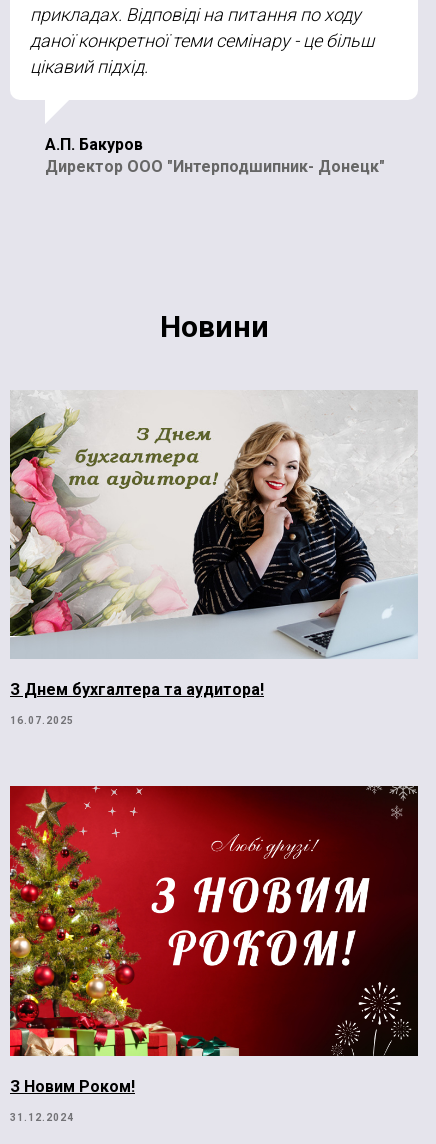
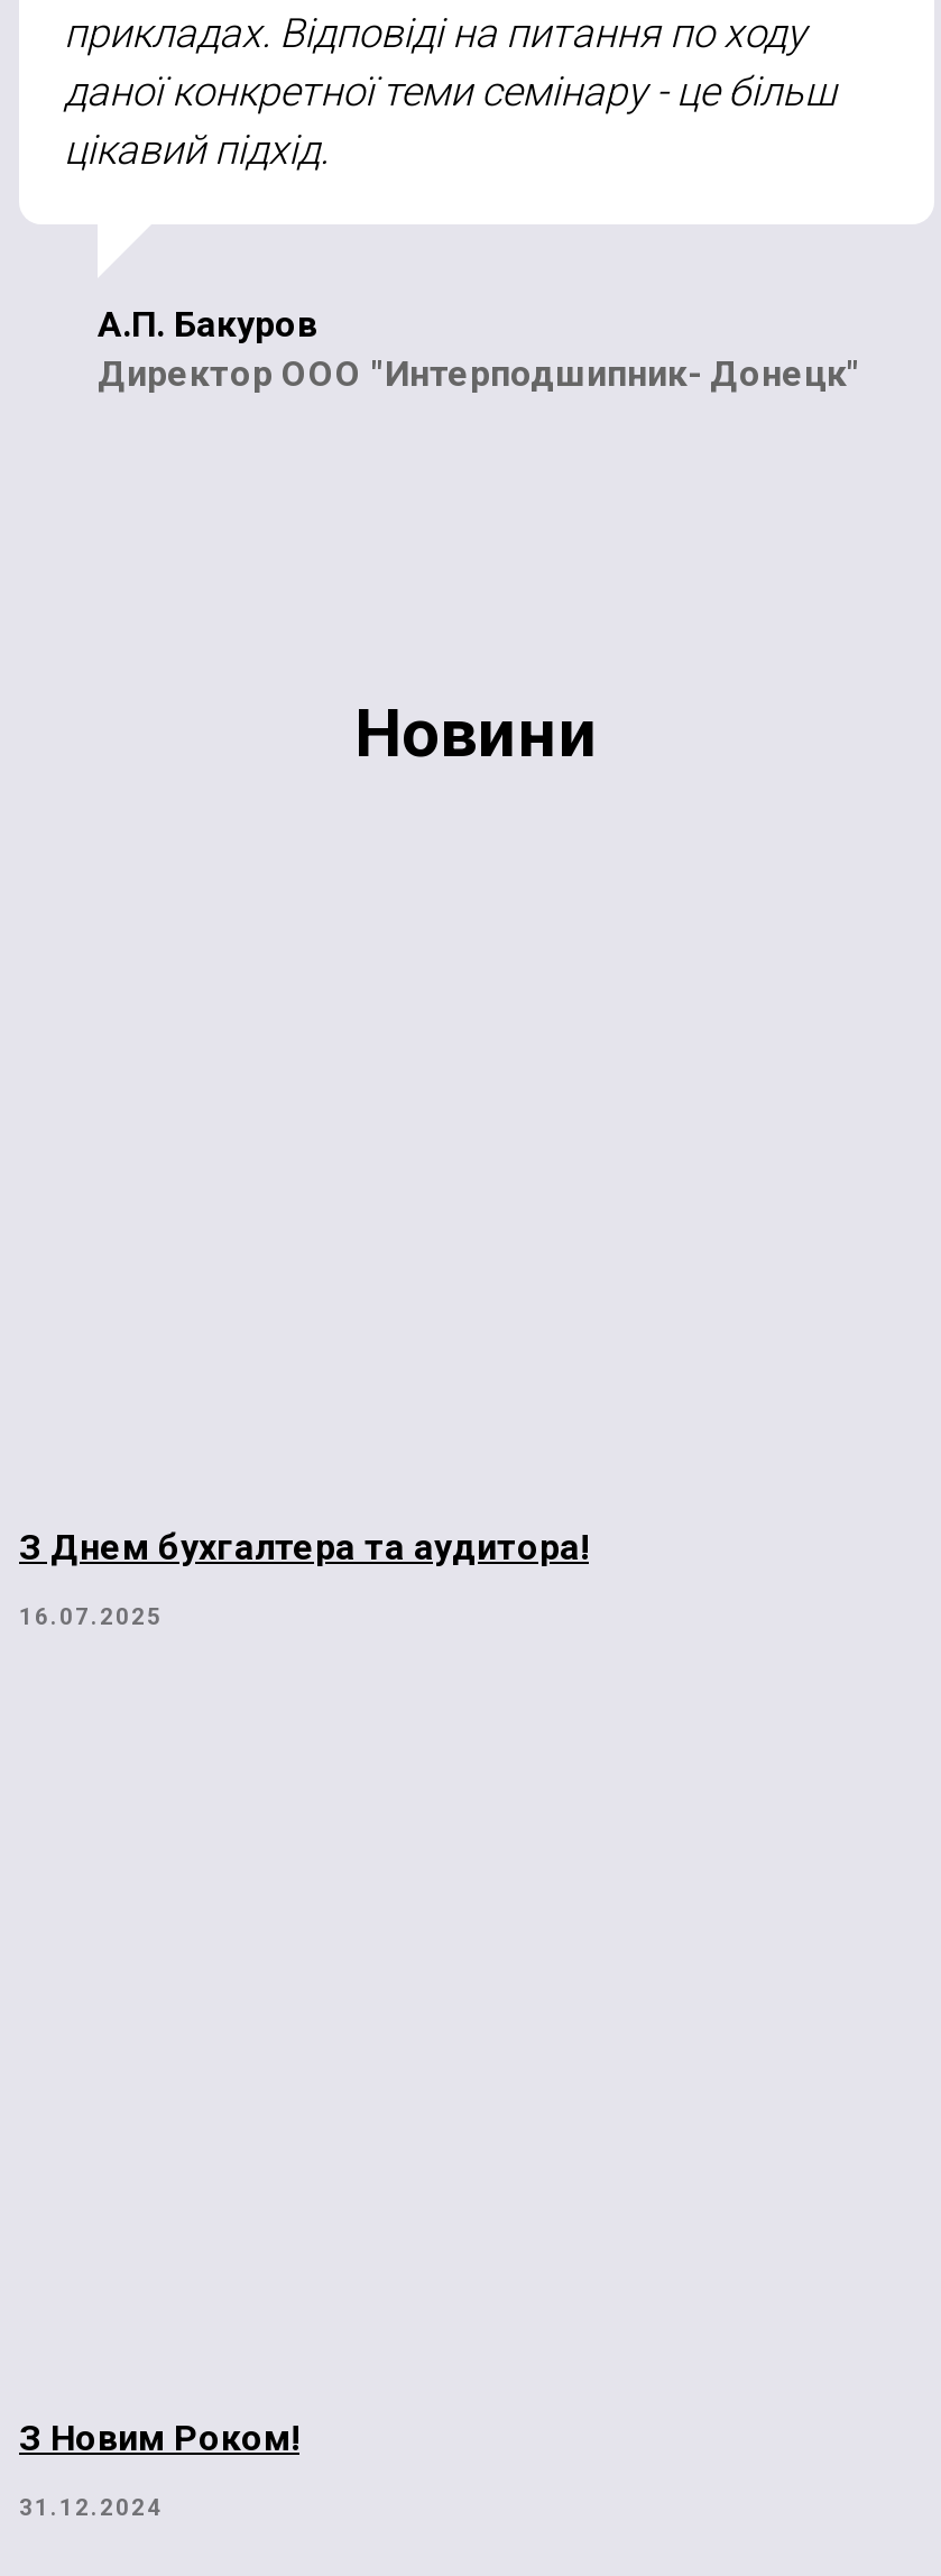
- [image]

- [image]
